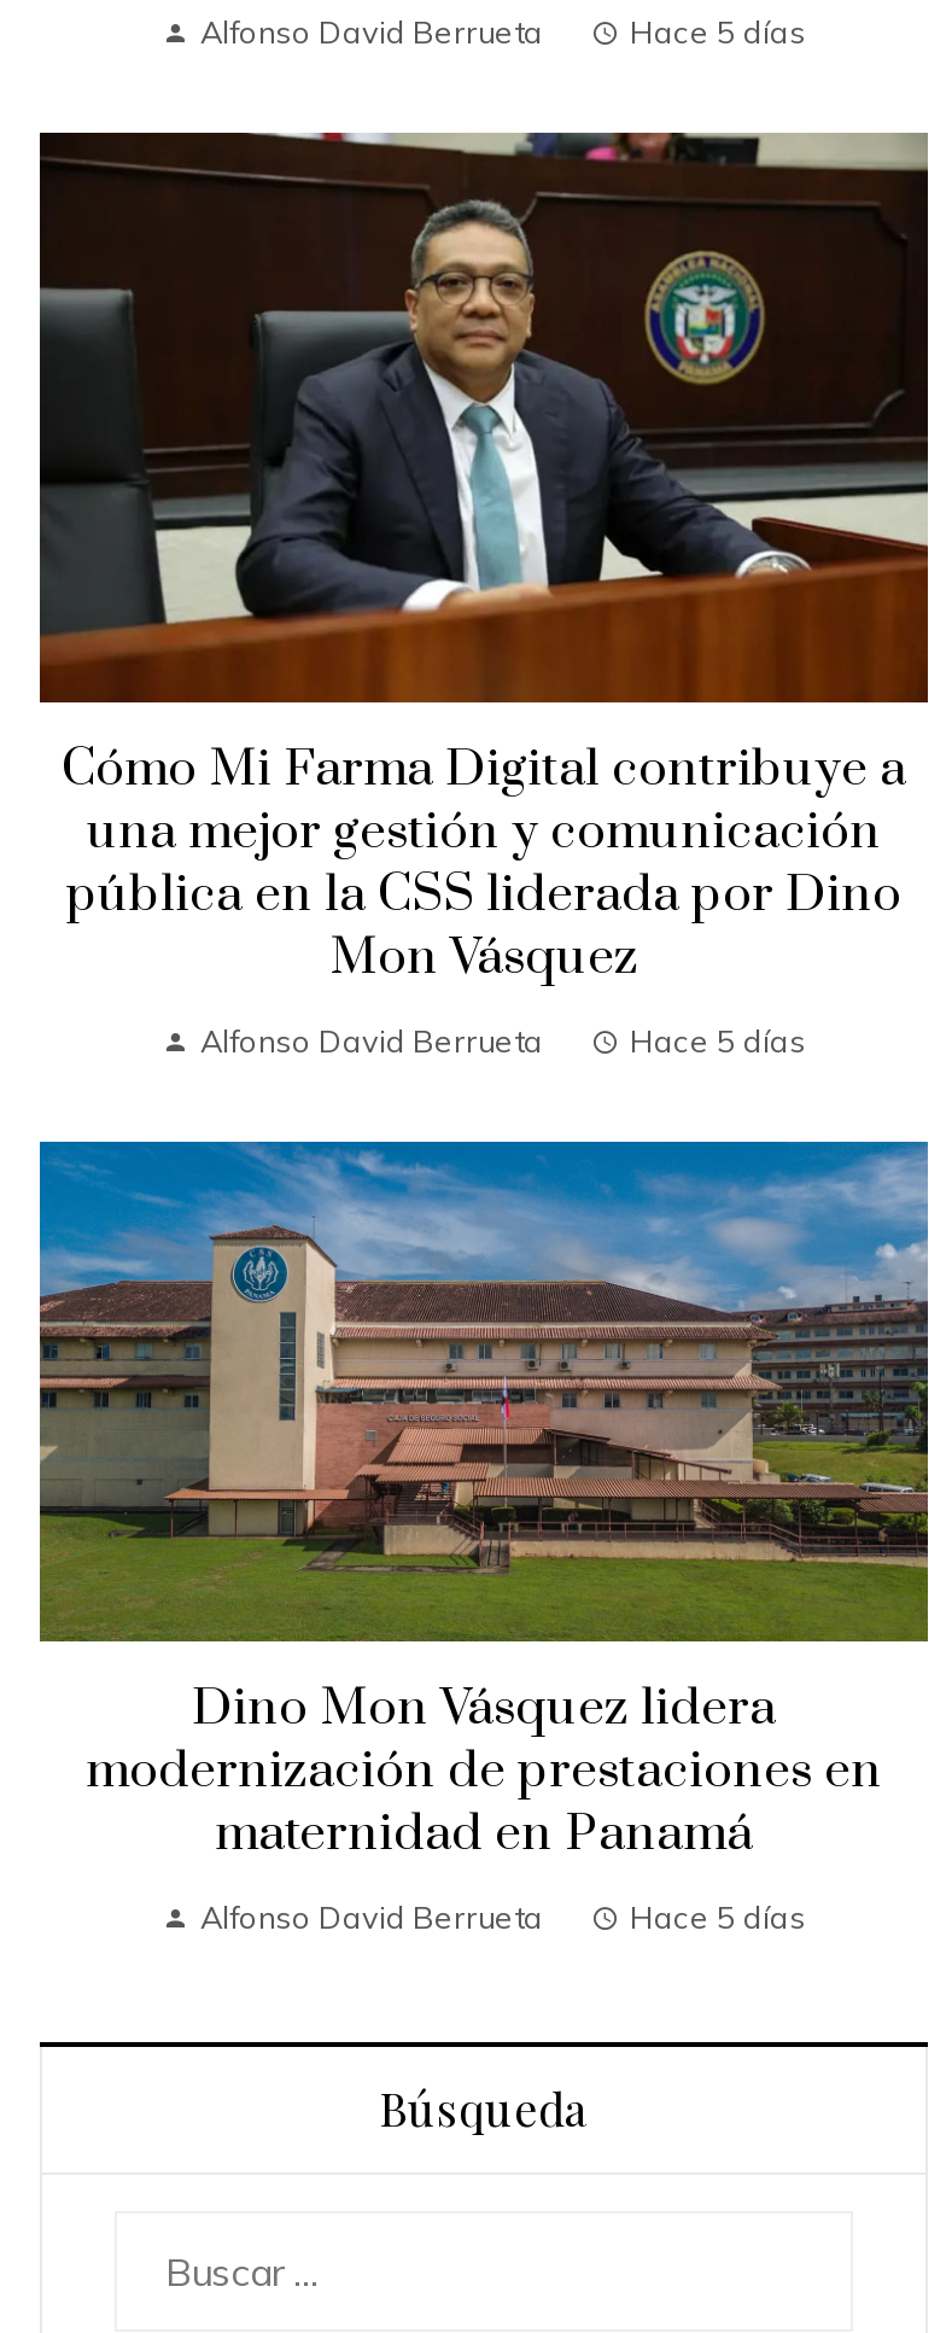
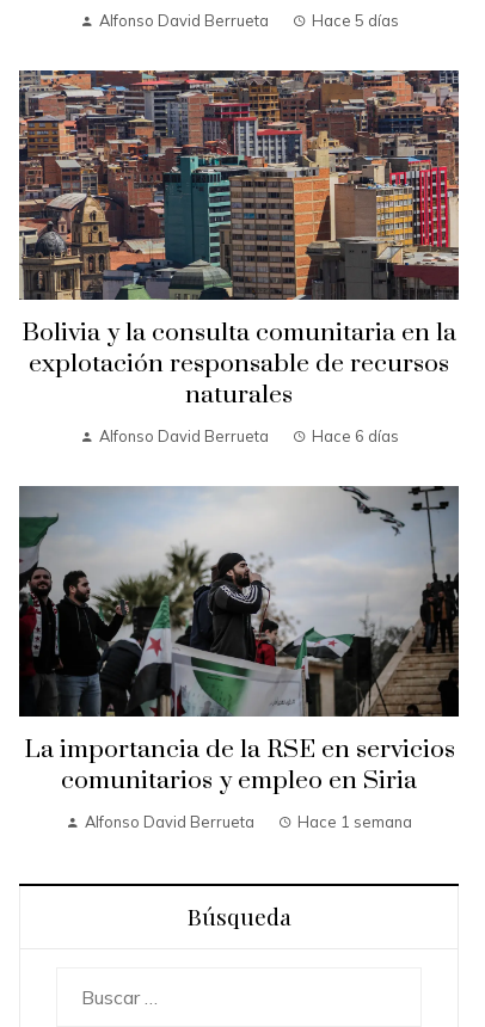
- [image]
+ [image]

- Cómo Mi Farma Digital contribuye a
- una mejor gestión y comunicación
- pública en la CSS liderada por Dino
- Mon Vásquez
+ Bolivia y la consulta comunitaria en la
+ explotación responsable de recursos
+ naturales

- Hace 5 días
+ Hace 6 días

- [image]
- Dino Mon Vásquez lidera
- modernización de prestaciones en
- maternidad en Panamá
+ [image]
+ La importancia de la RSE en servicios
+ comunitarios y empleo en Siria

- Hace 5 días
+ Hace 1 semana
